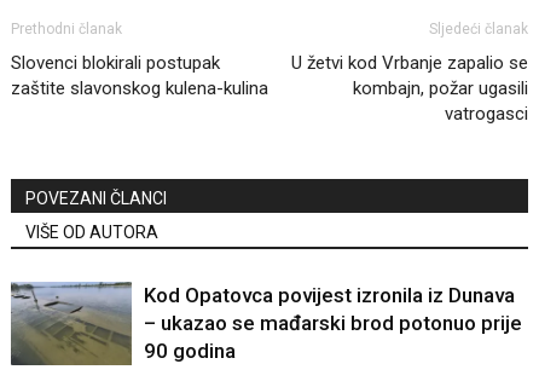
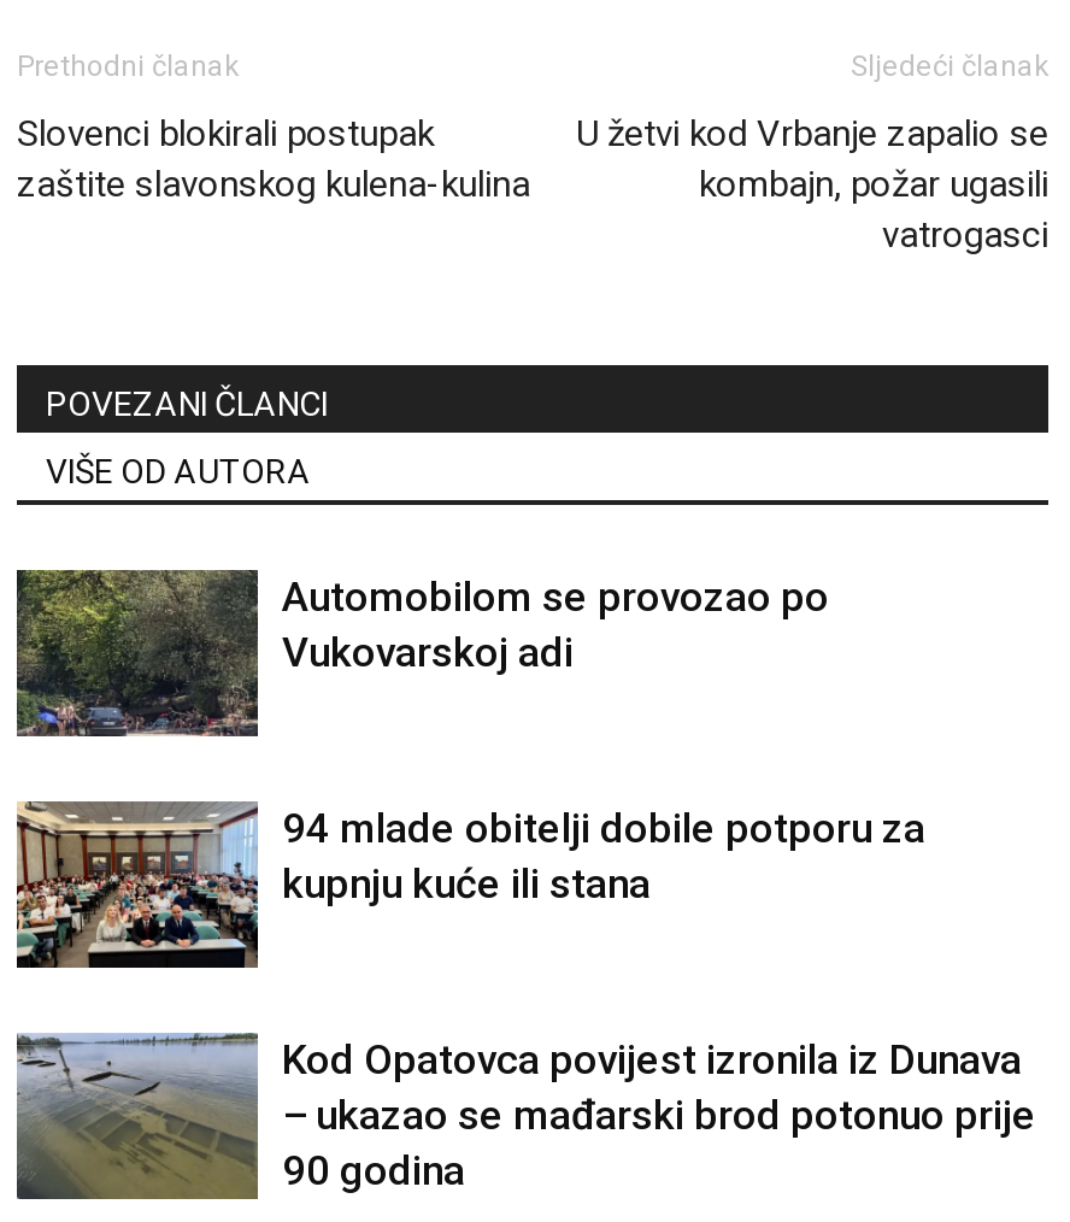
+ [image]
+ 94 mlade obitelji dobile potporu za
+ kupnju kuće ili stana

+ [image]
+ Automobilom se provozao po
+ Vukovarskoj adi
